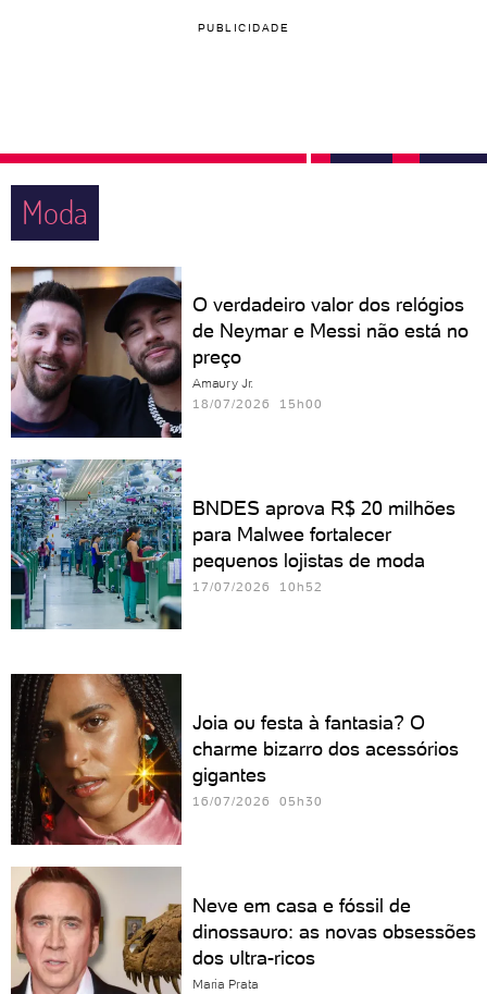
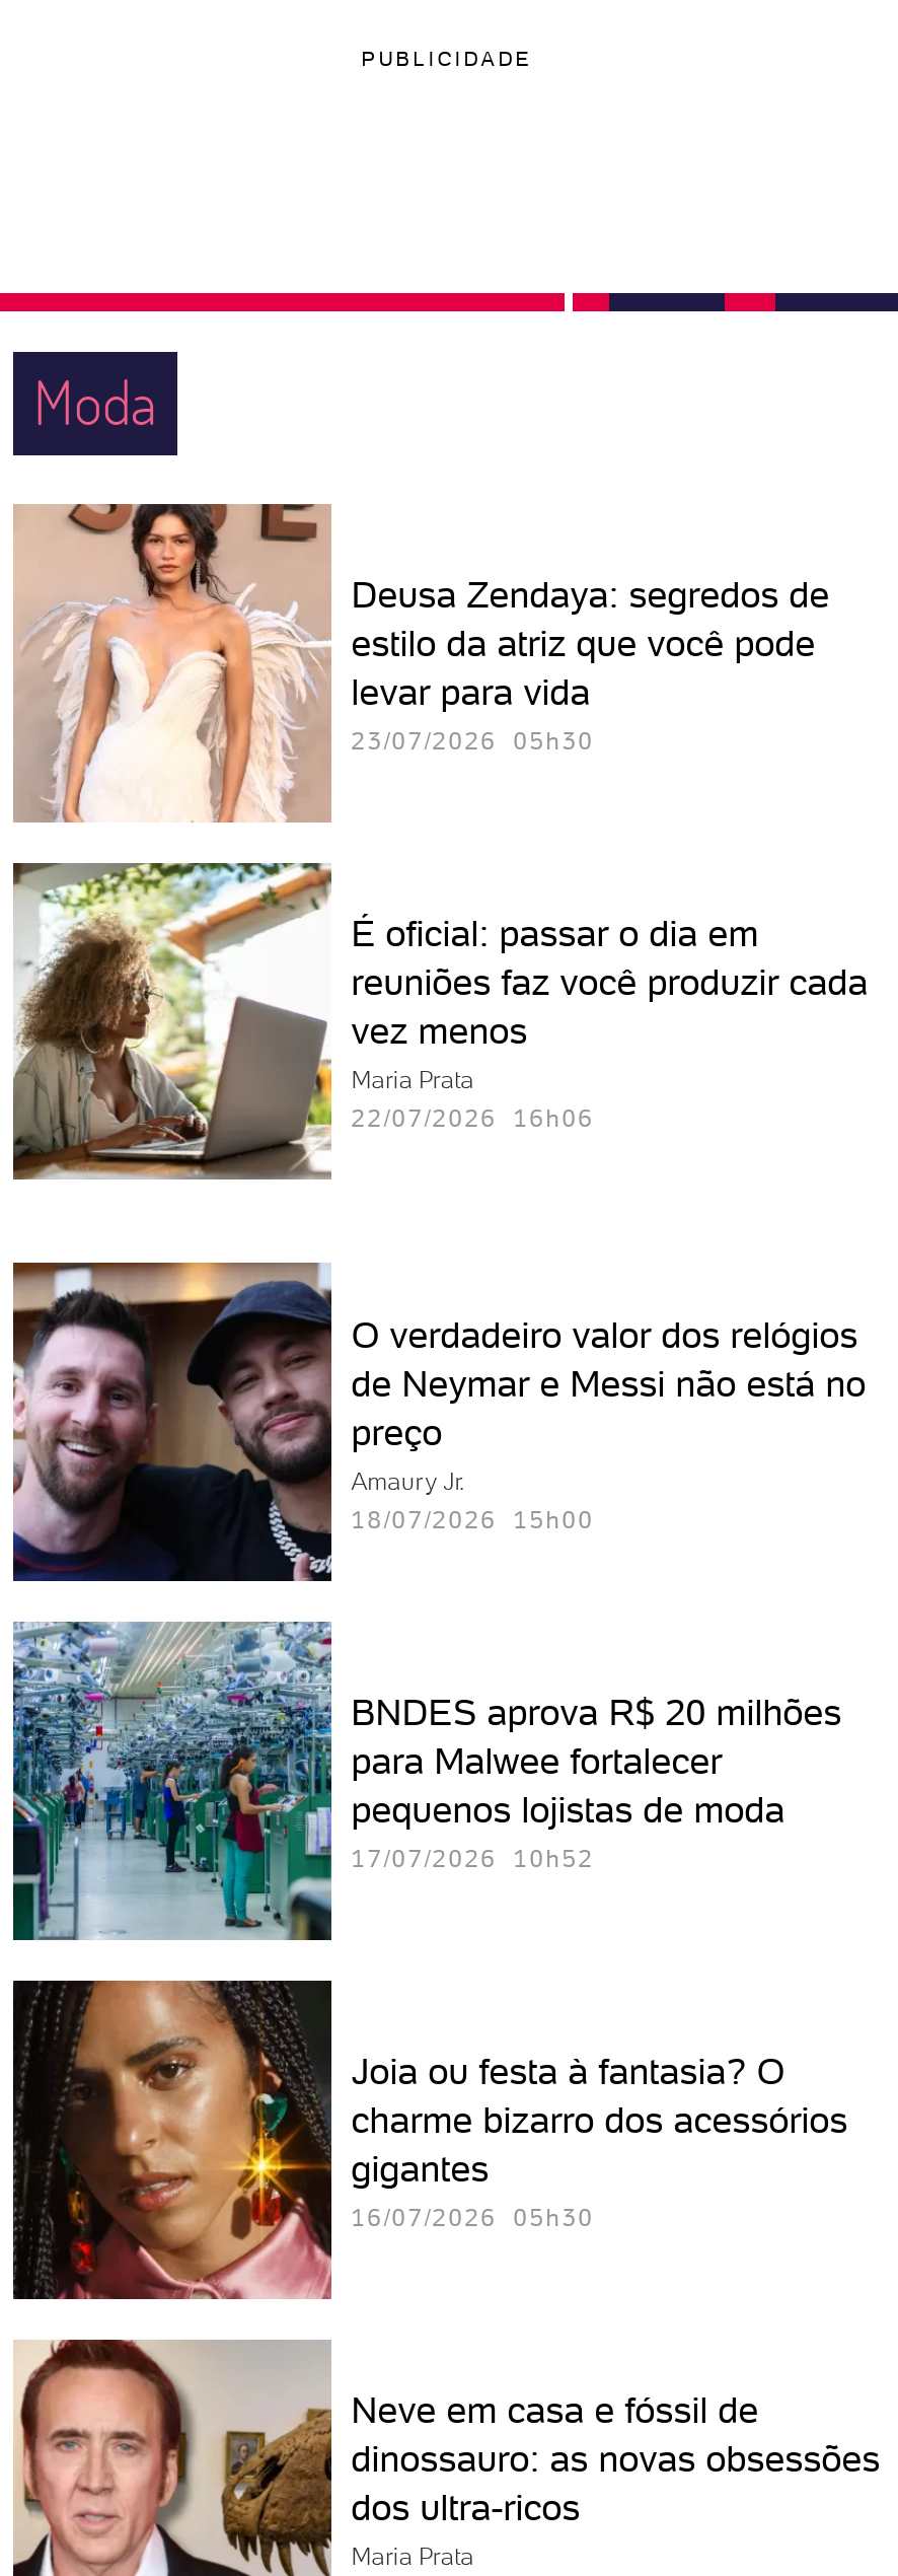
+ [image]
+ É oficial: passar o dia em
+ reuniões faz você produzir cada
+ vez menos
+ Maria Prata
+ 22/07/2026 16h06

+ [image]
+ Deusa Zendaya: segredos de
+ estilo da atriz que você pode
+ levar para vida
+ 23/07/2026 05h30

moved down: [image] | O verdadeiro valor dos relógios | de Neymar e Messi não está no | ... | pequenos lojistas de moda | 17/07/2026 10h52
